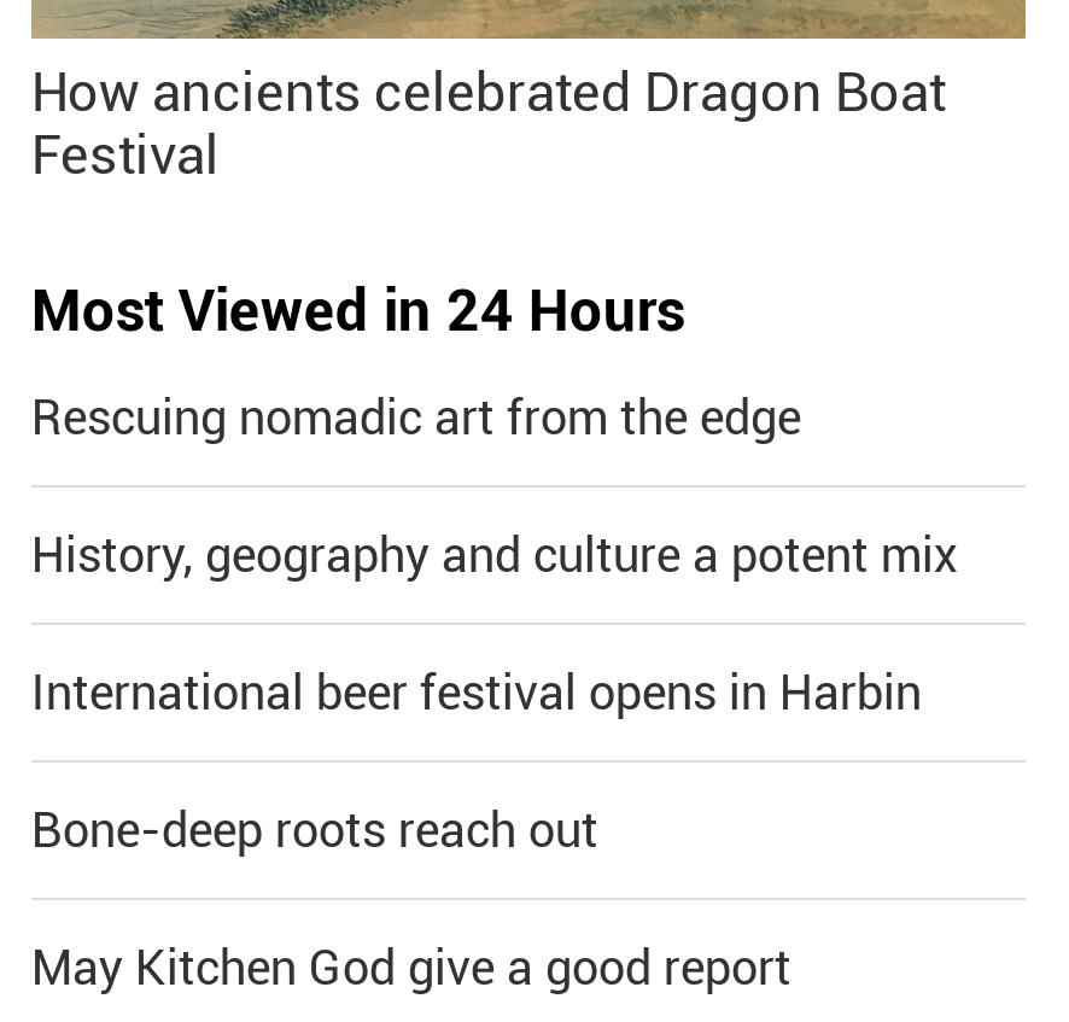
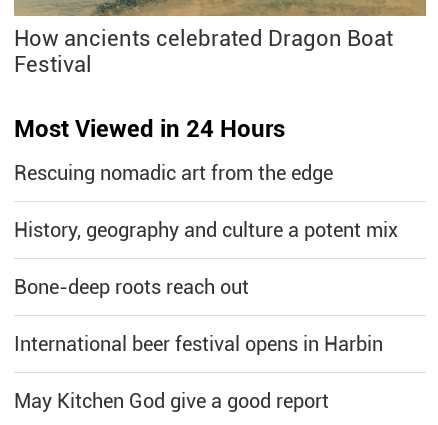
moved down: International beer festival opens in Harbin

moved up: Bone-deep roots reach out
